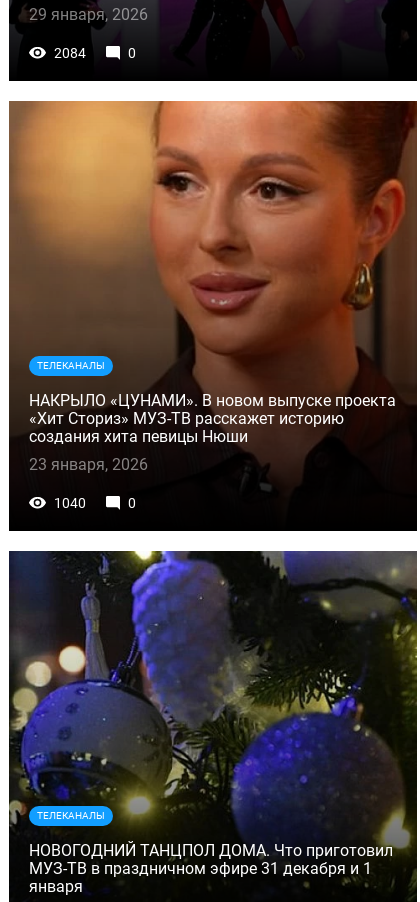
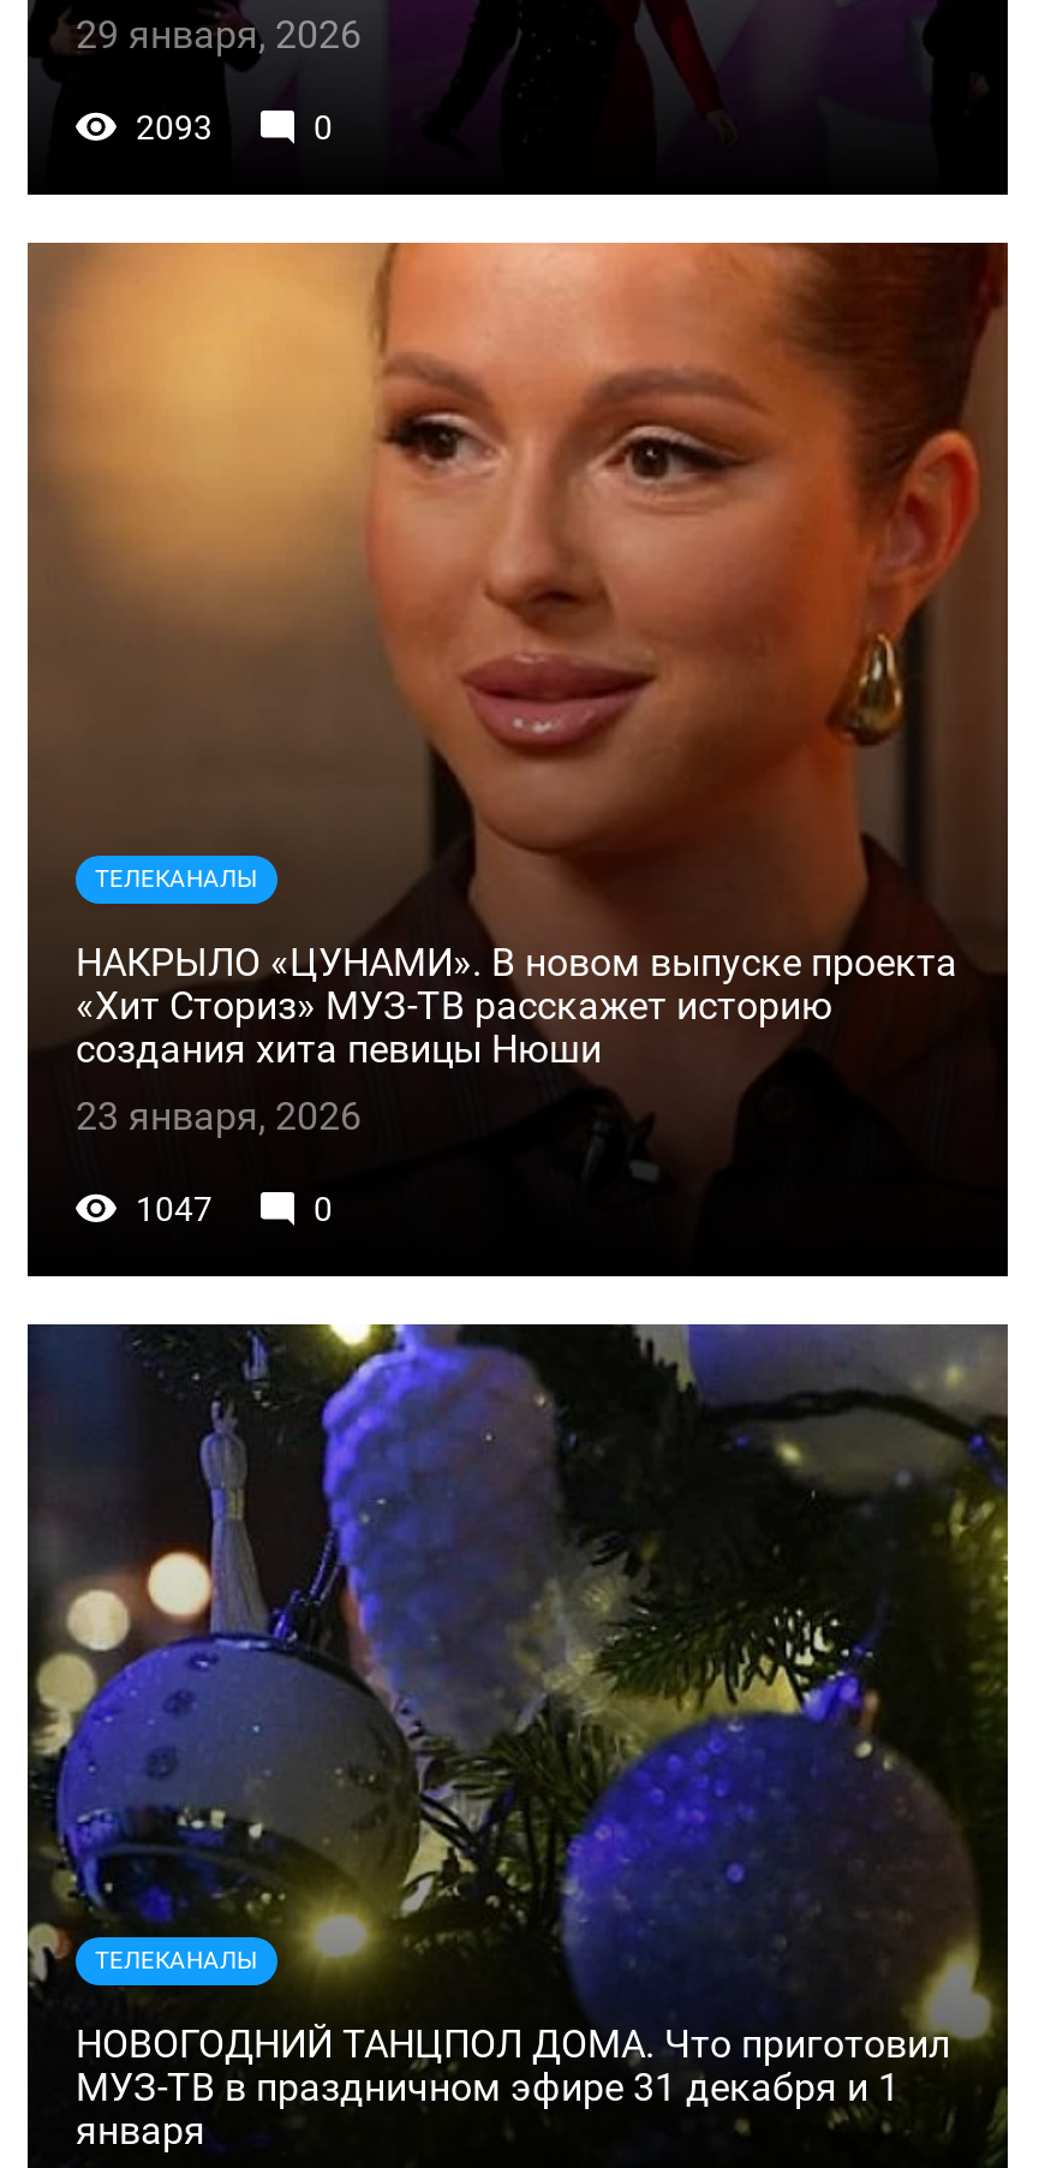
- 2084
+ 2093

- 1040
+ 1047
